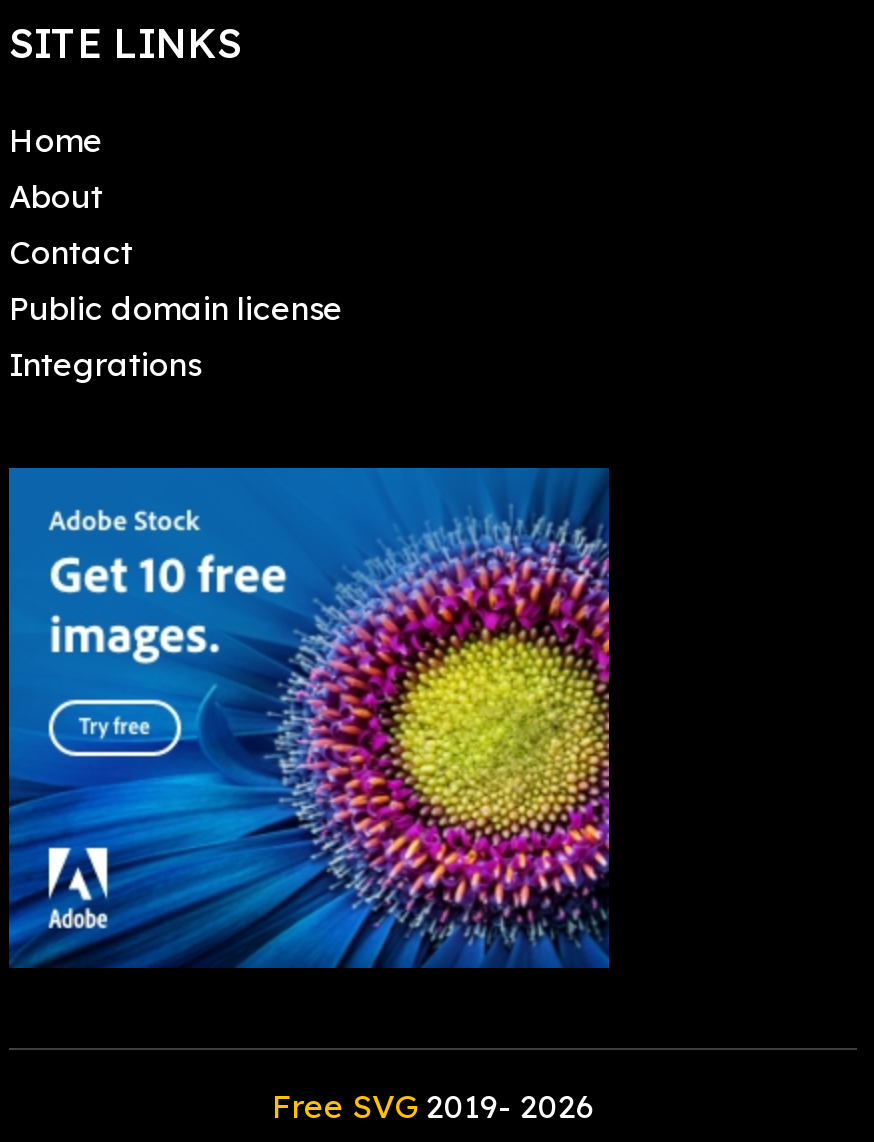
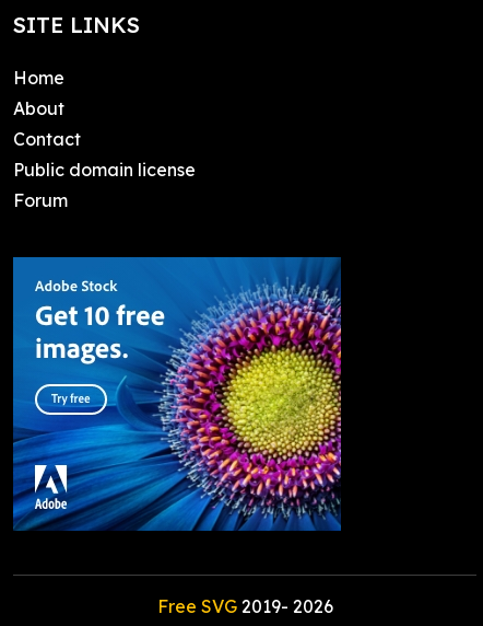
- Integrations
+ Forum
